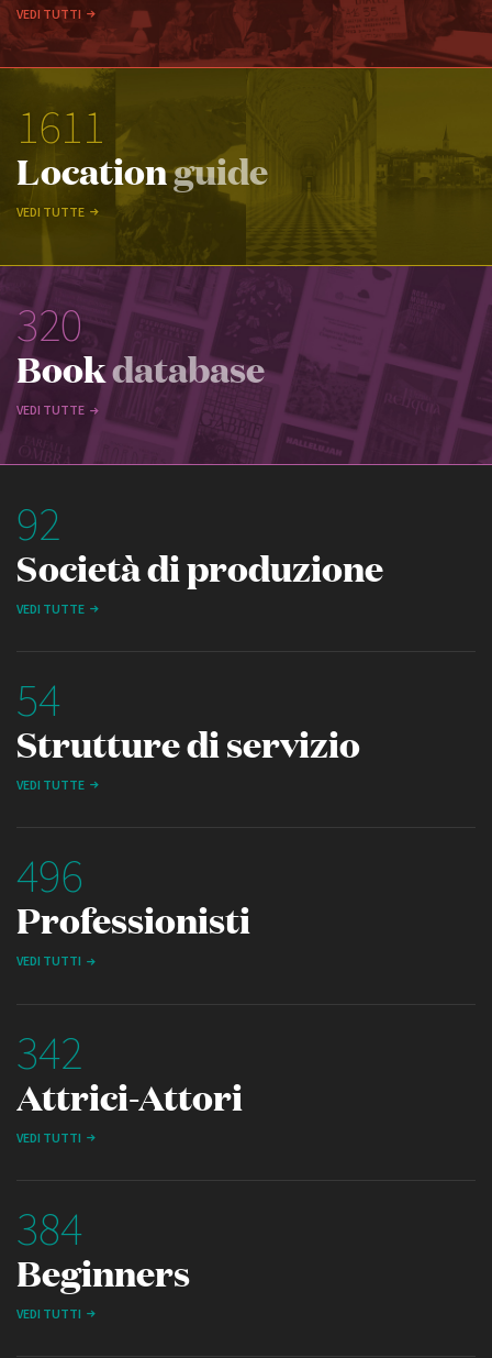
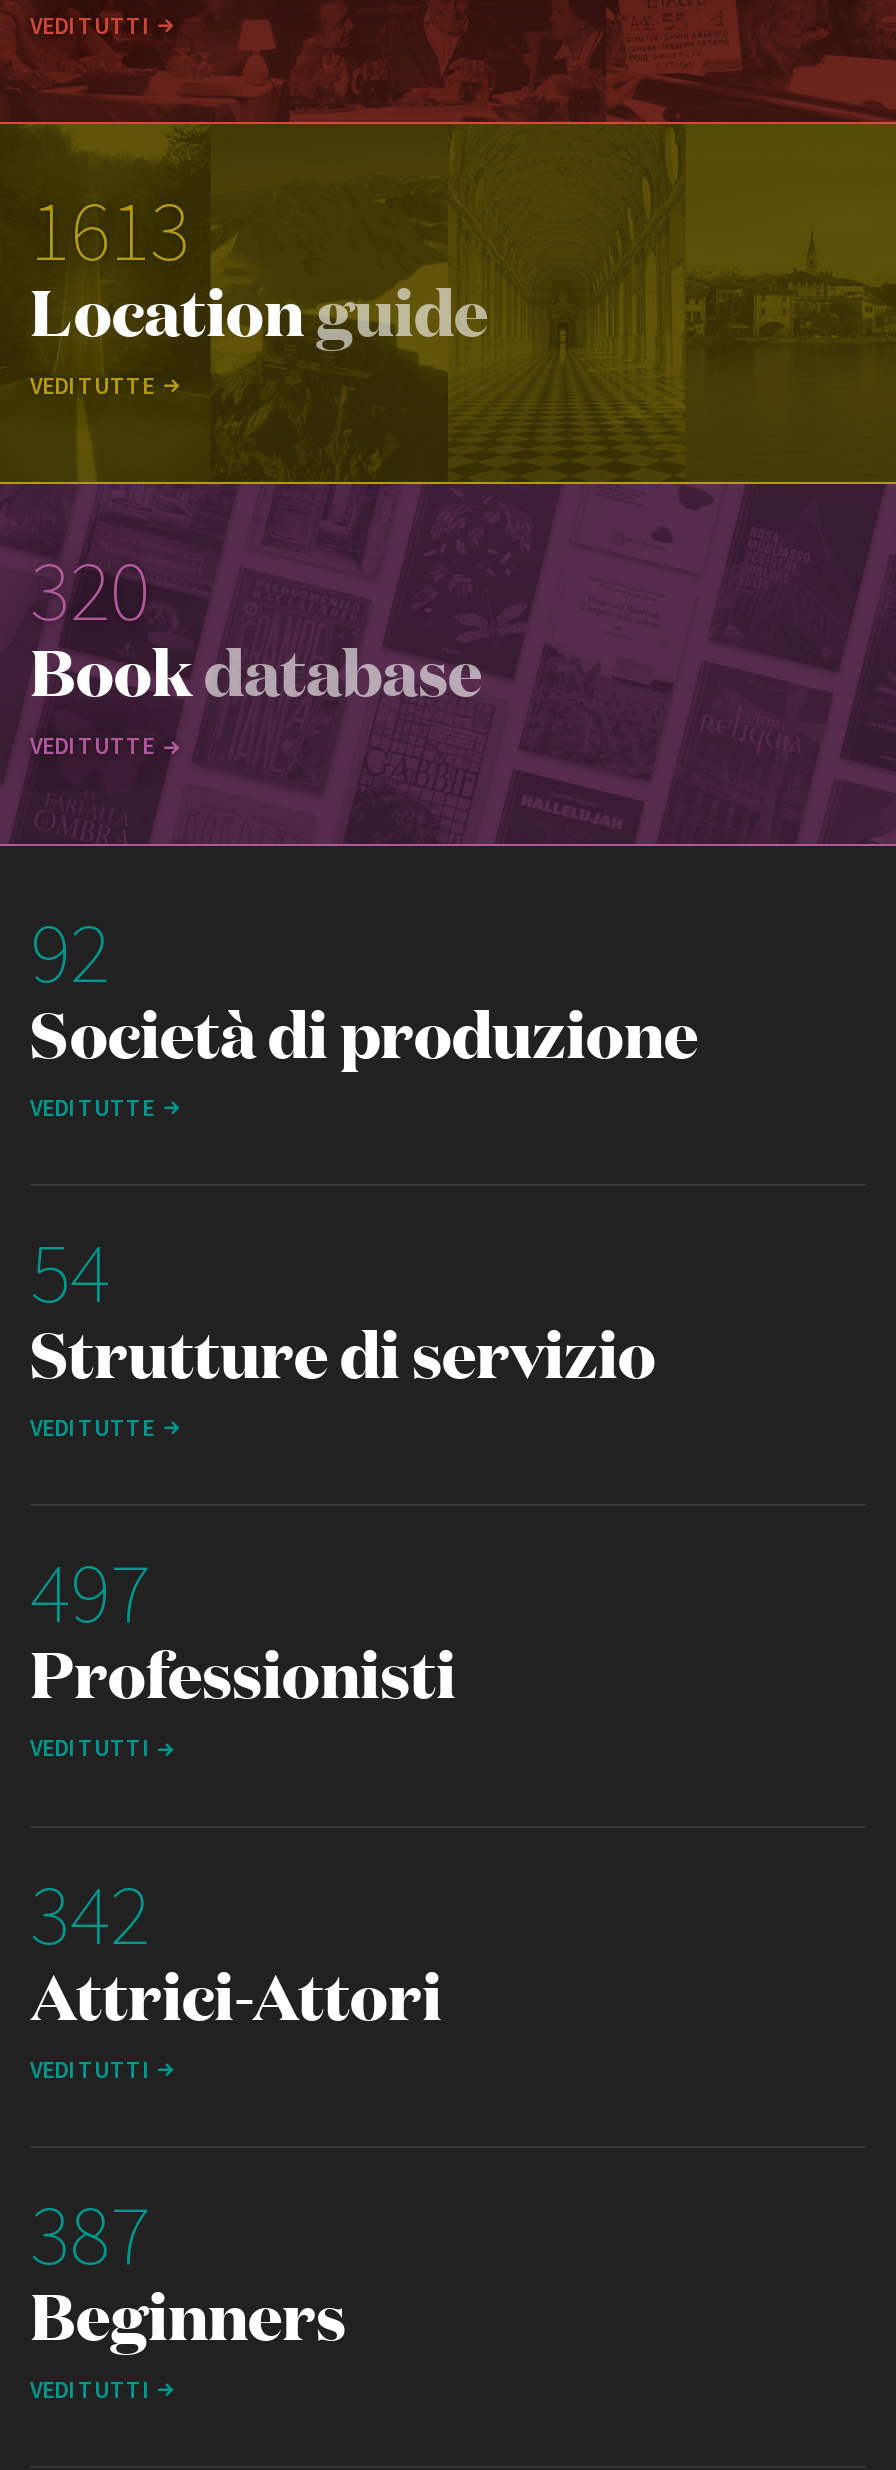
- 1611
+ 1613

- 496
+ 497

- 384
+ 387
